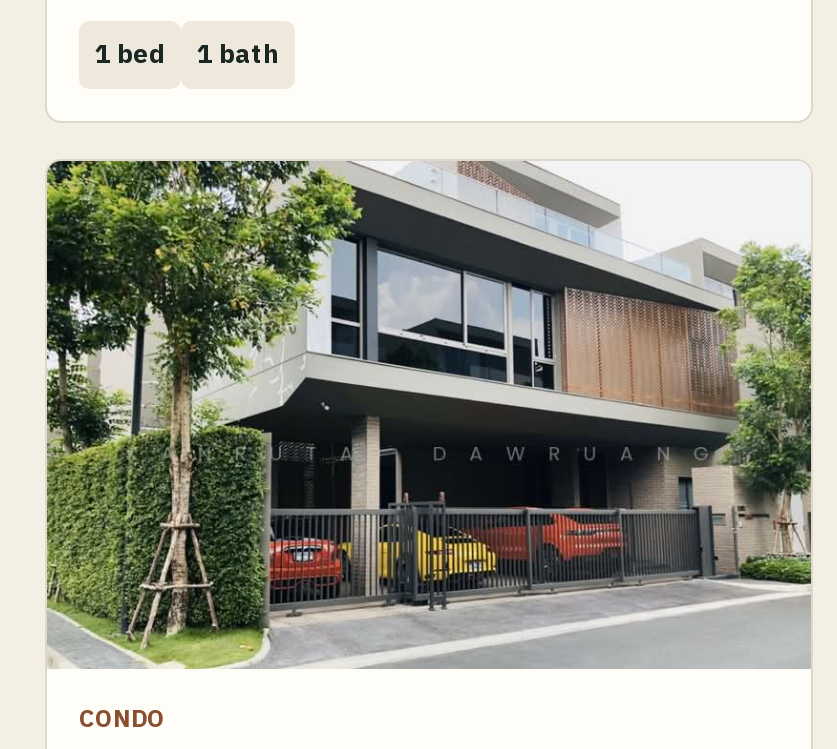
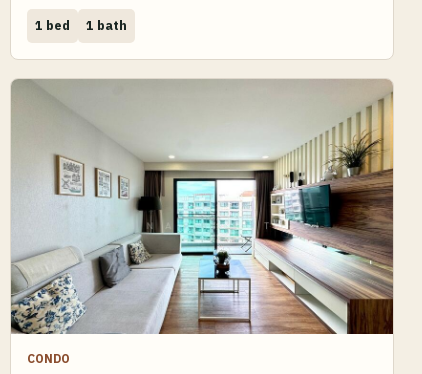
- [image]
+ [image]
